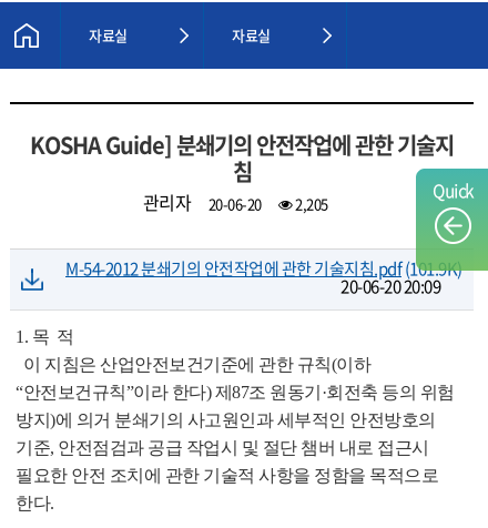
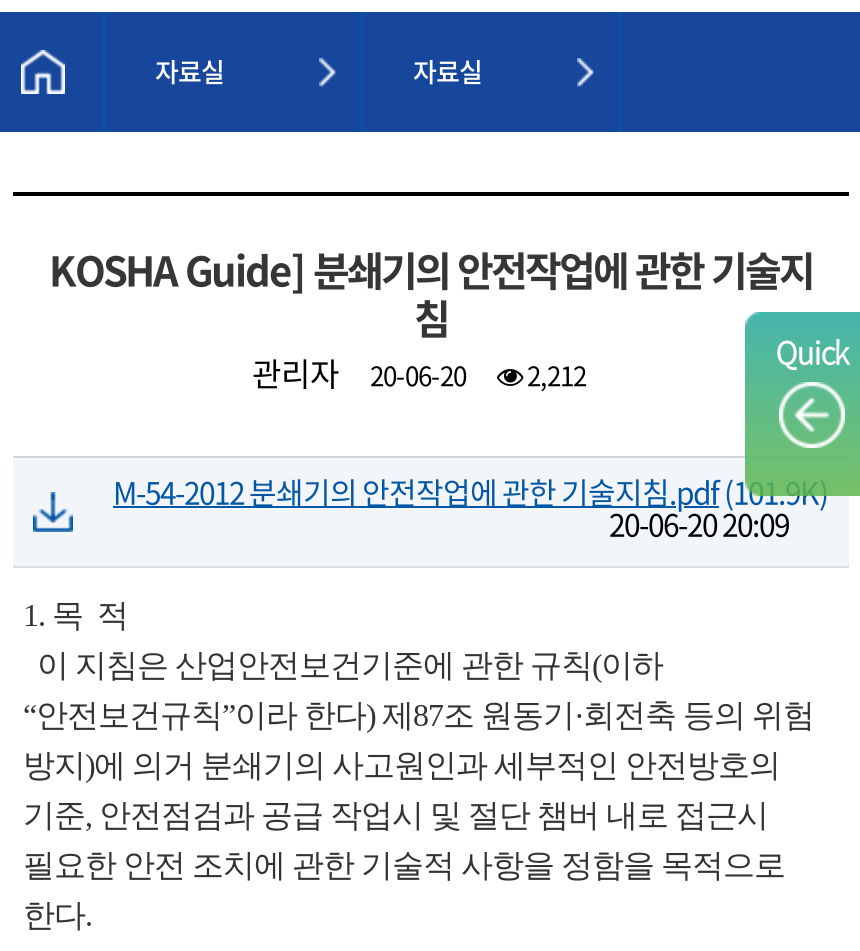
- 관리자 20-06-20 2,205
+ 관리자 20-06-20 2,212
